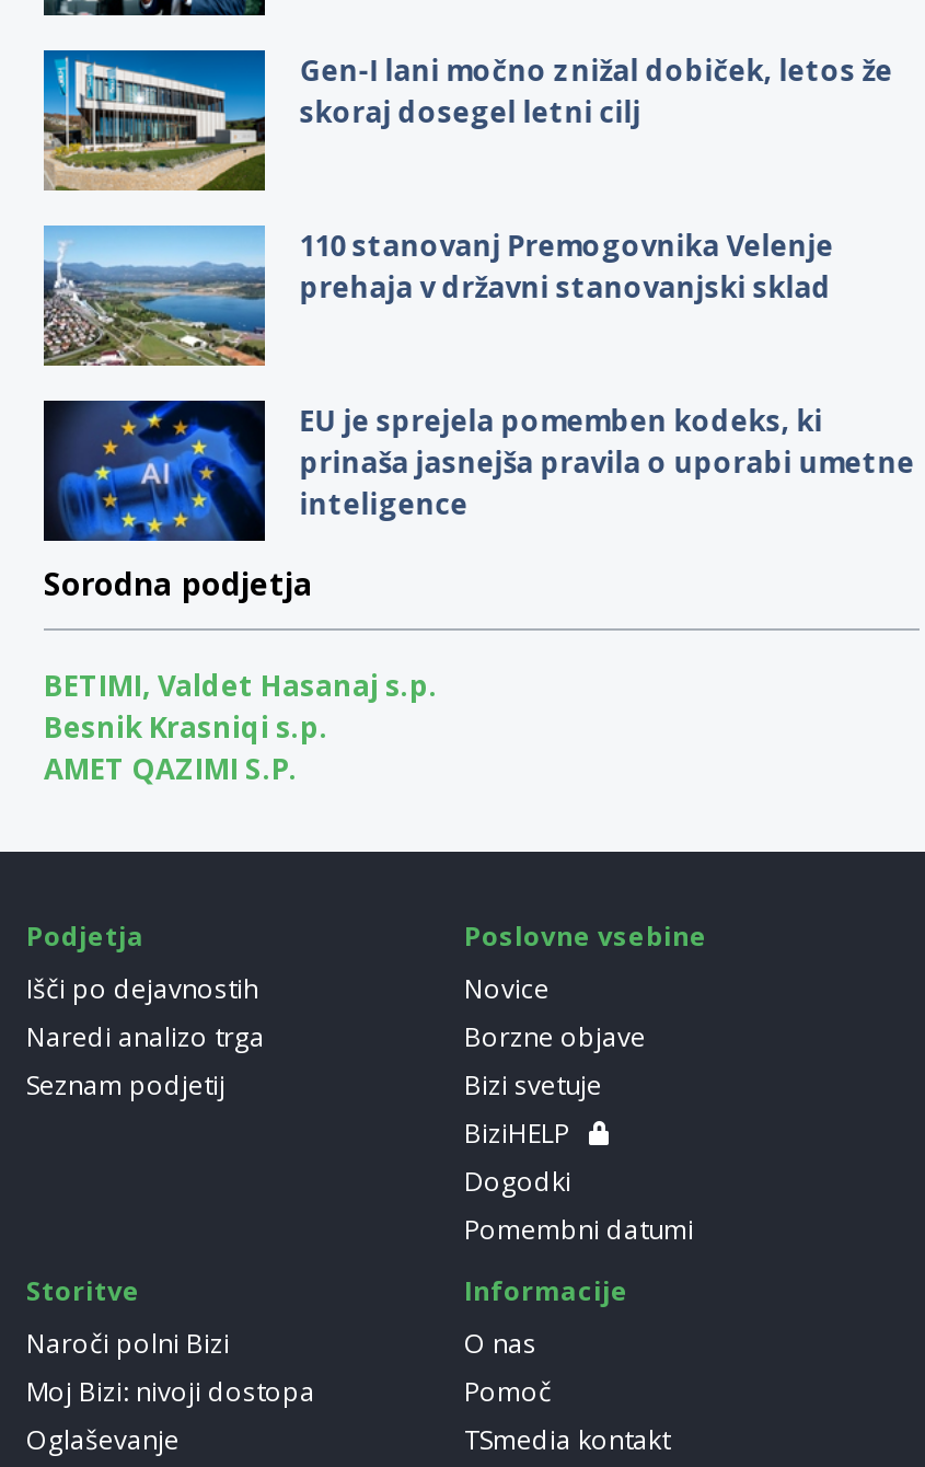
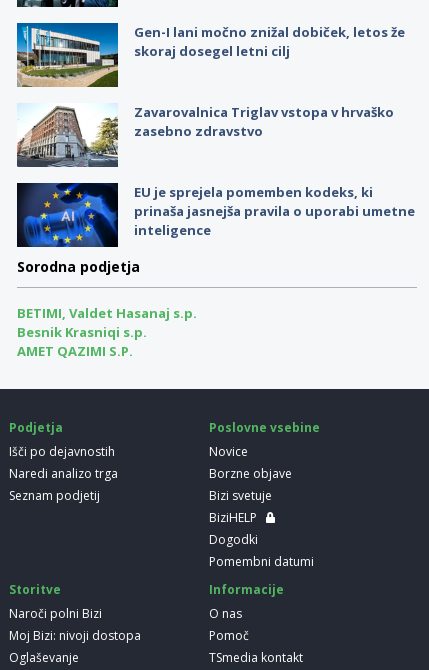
- [image]
- 110 stanovanj Premogovnika Velenje
- prehaja v državni stanovanjski sklad
+ [image]
+ Zavarovalnica Triglav vstopa v hrvaško
+ zasebno zdravstvo
